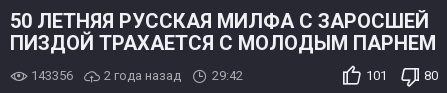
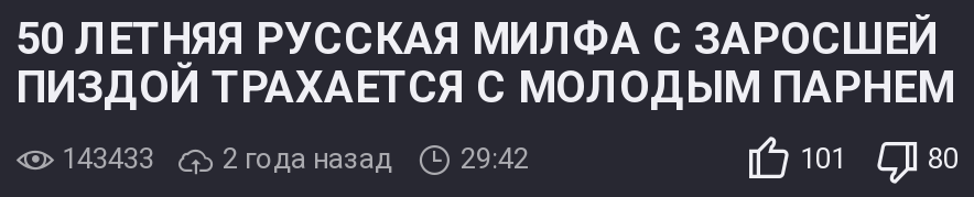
- 143356
+ 143433
